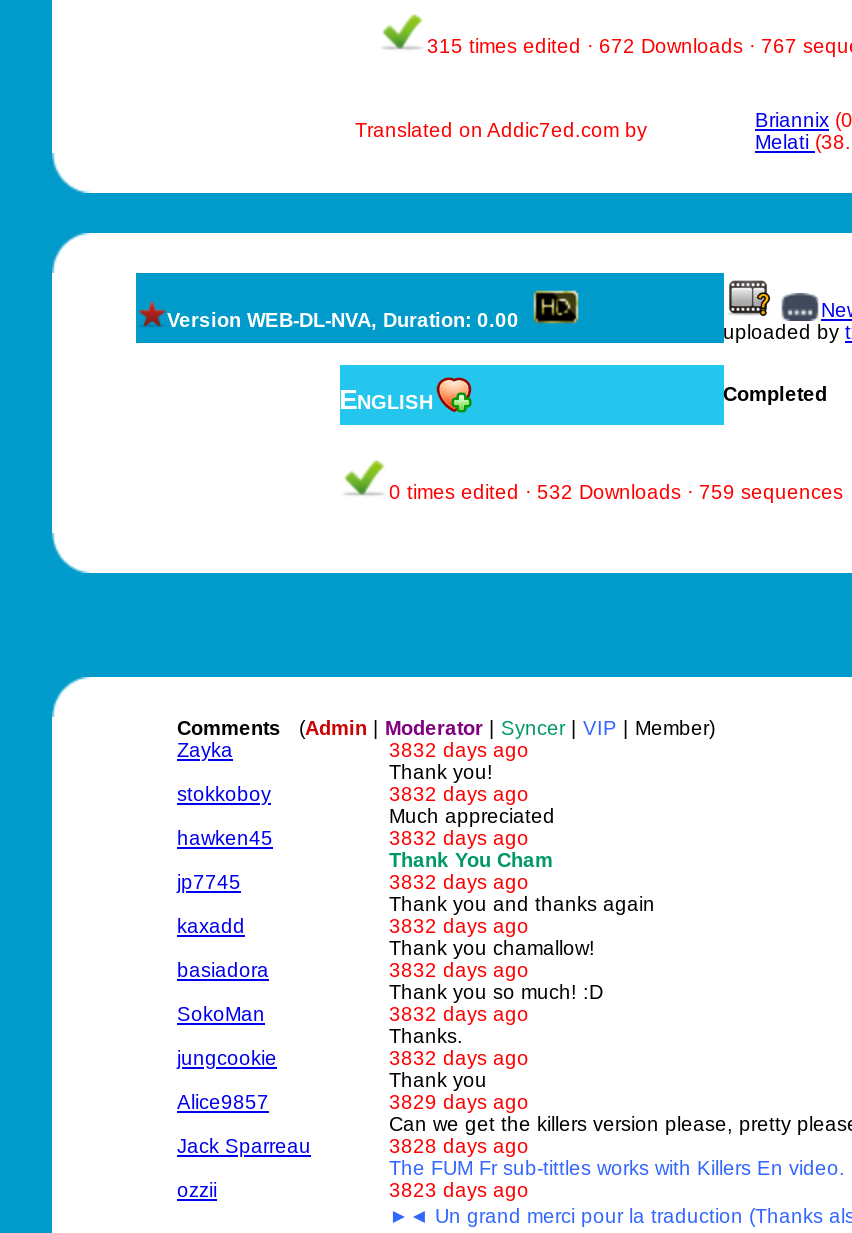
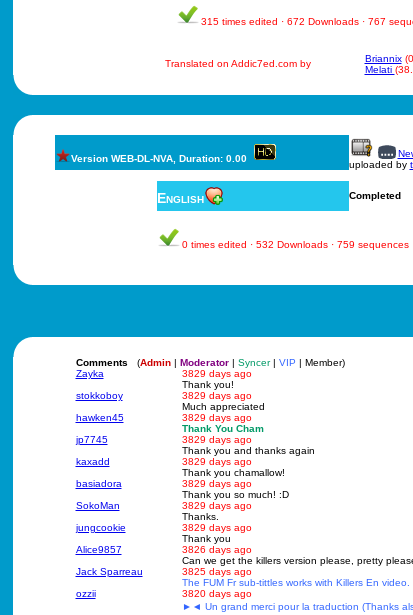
- 3832 days ago
+ 3829 days ago

- 3832 days ago
+ 3829 days ago

- 3832 days ago
+ 3829 days ago

- 3832 days ago
+ 3829 days ago

- 3832 days ago
+ 3829 days ago

- 3832 days ago
+ 3829 days ago

- 3832 days ago
+ 3829 days ago

- 3832 days ago
+ 3829 days ago

- 3829 days ago
+ 3826 days ago

- 3828 days ago
+ 3825 days ago

- 3823 days ago
+ 3820 days ago
